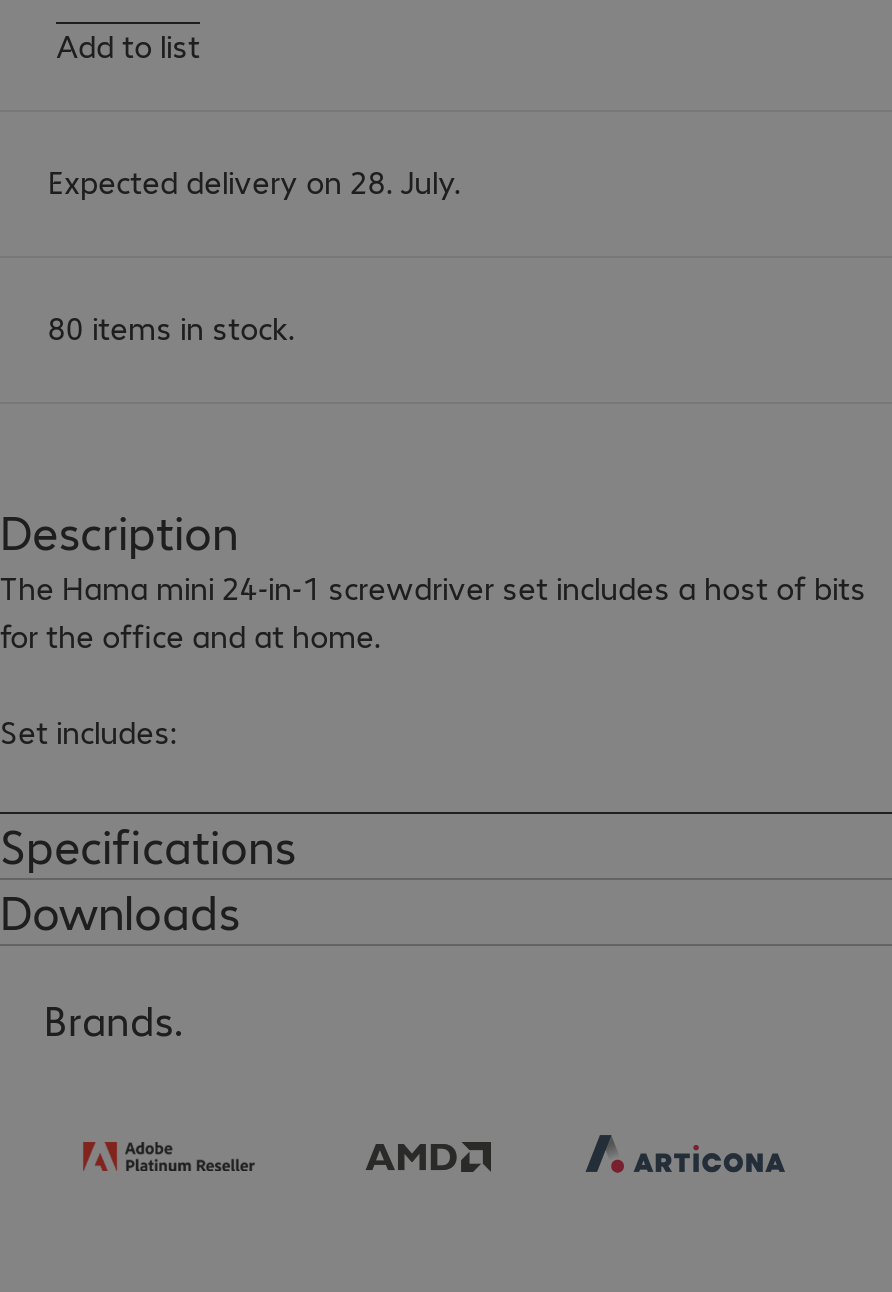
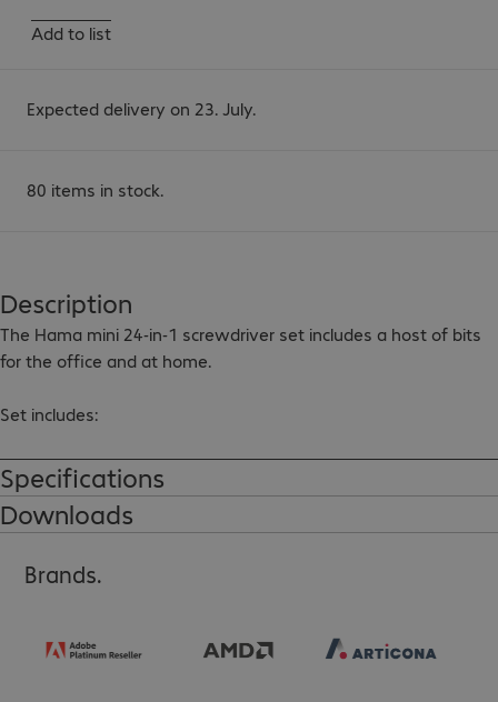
- Expected delivery on 28. July.
+ Expected delivery on 23. July.
